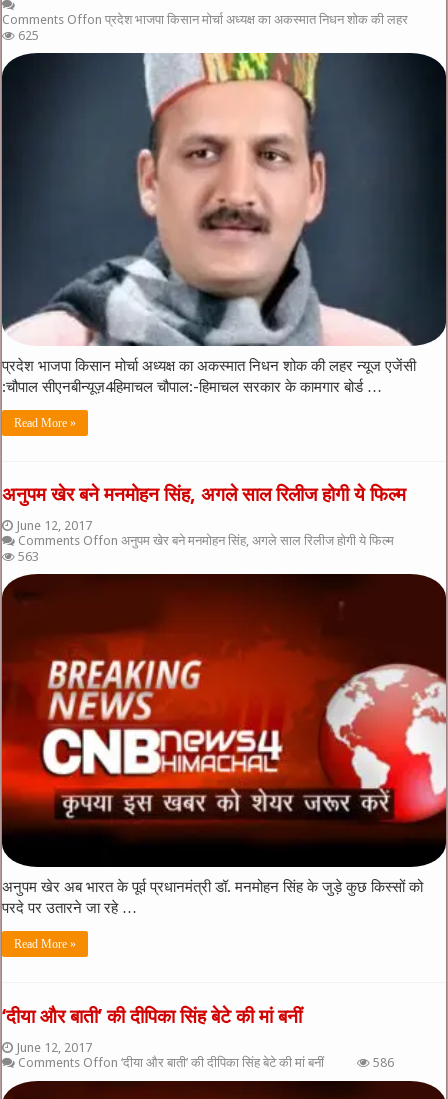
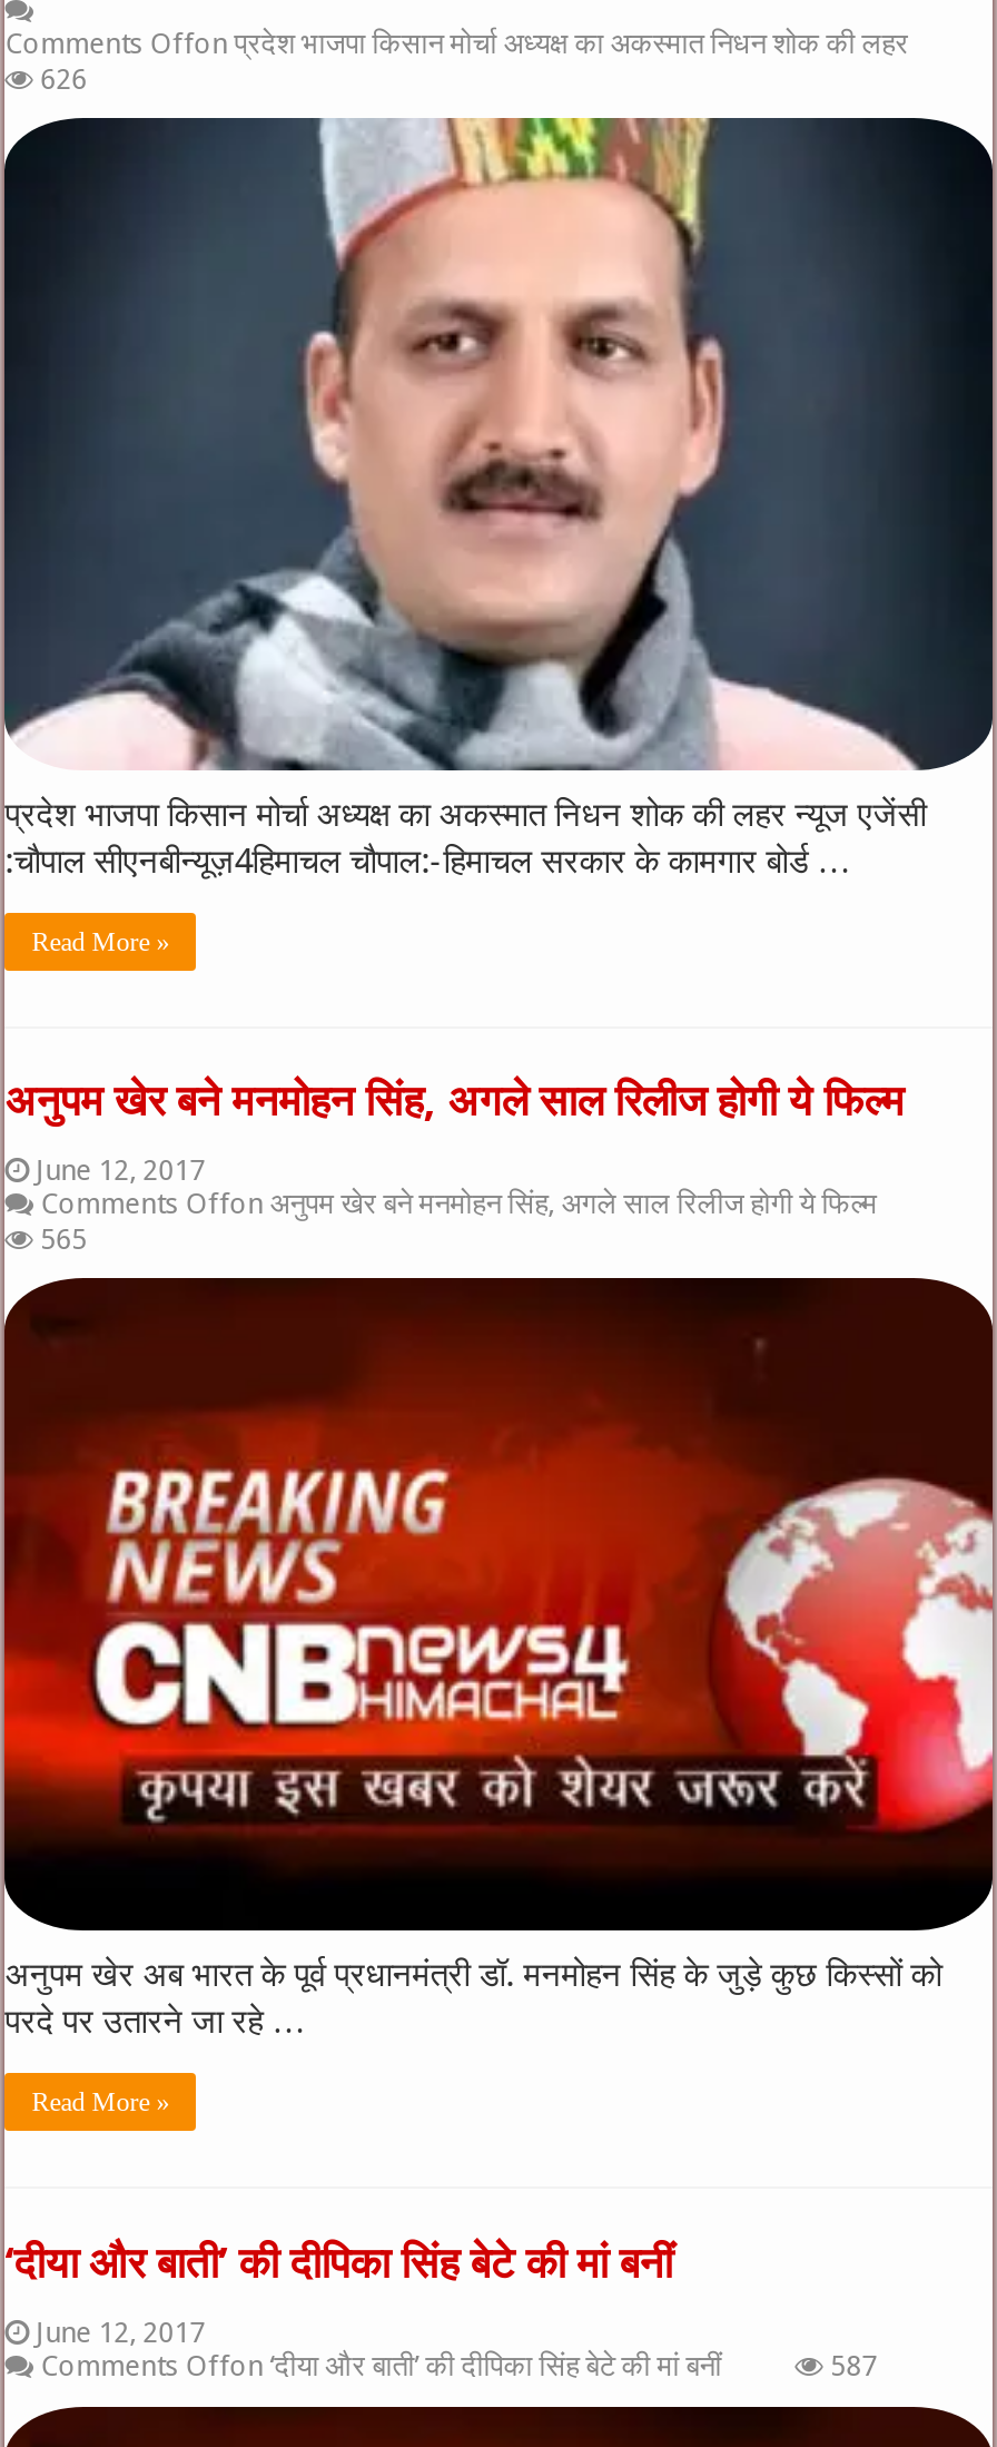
- 625
+ 626

- 563
+ 565

- 586
+ 587
